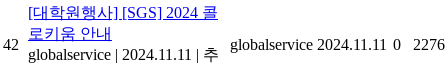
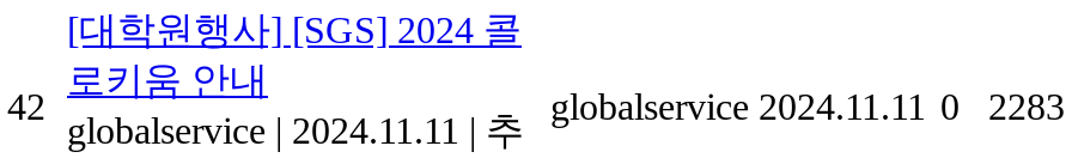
- globalservice 2024.11.11 0 2276
+ globalservice 2024.11.11 0 2283
